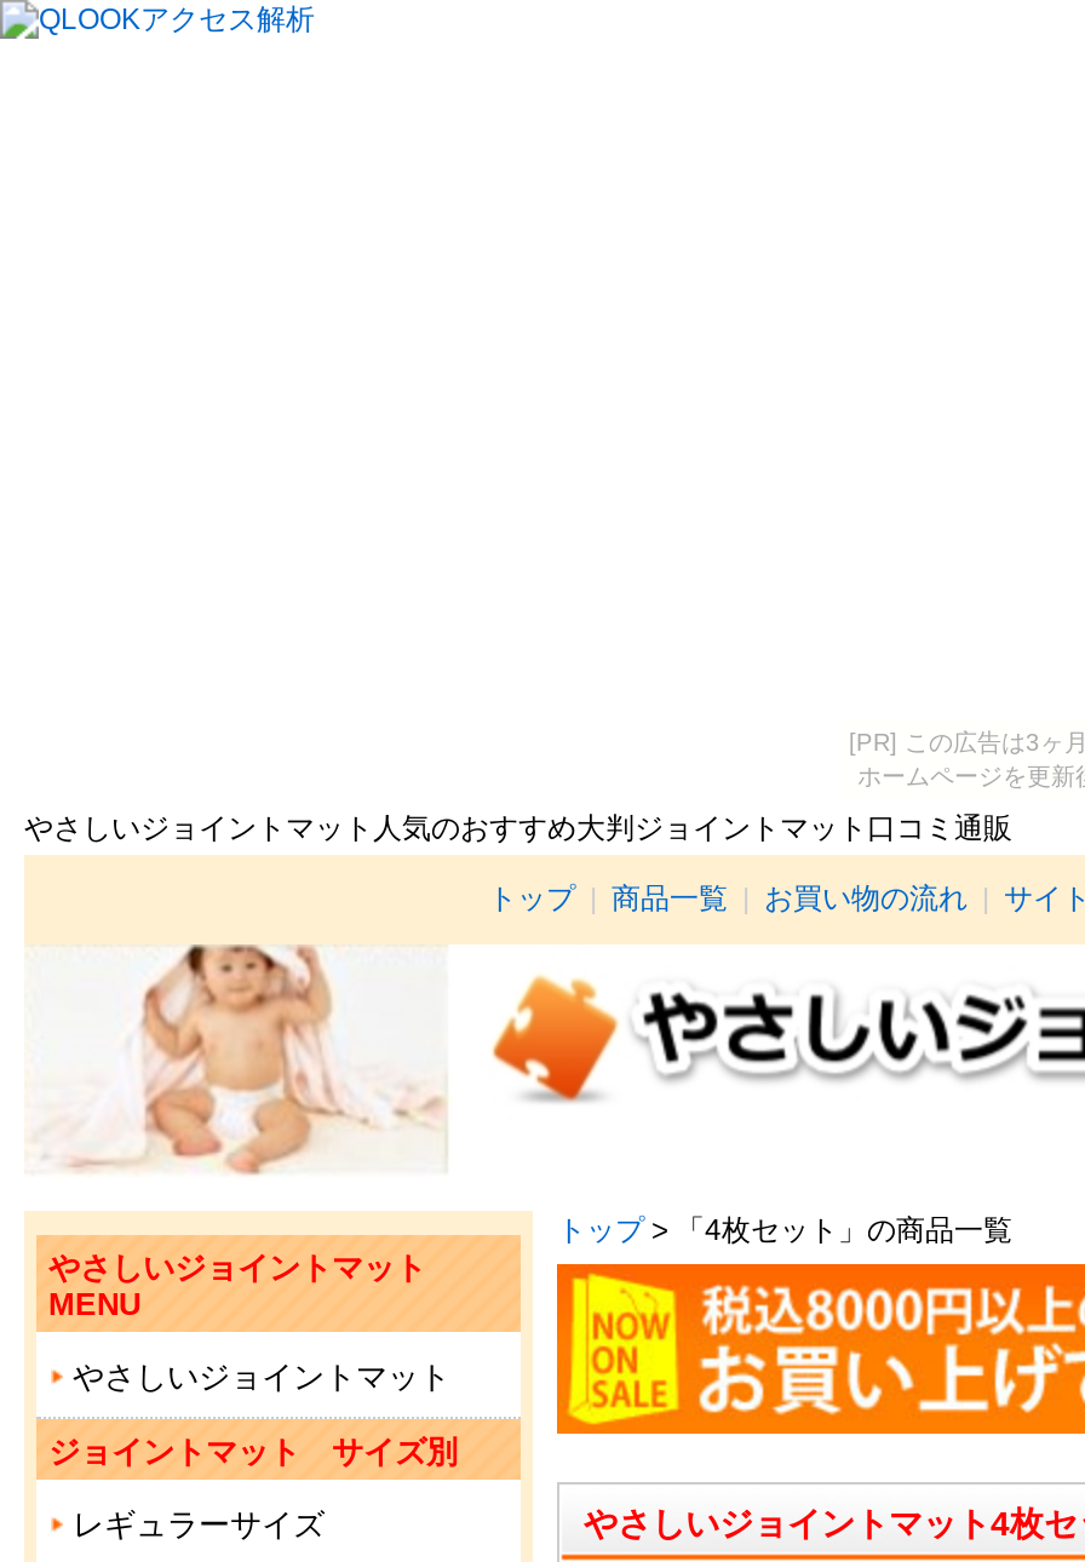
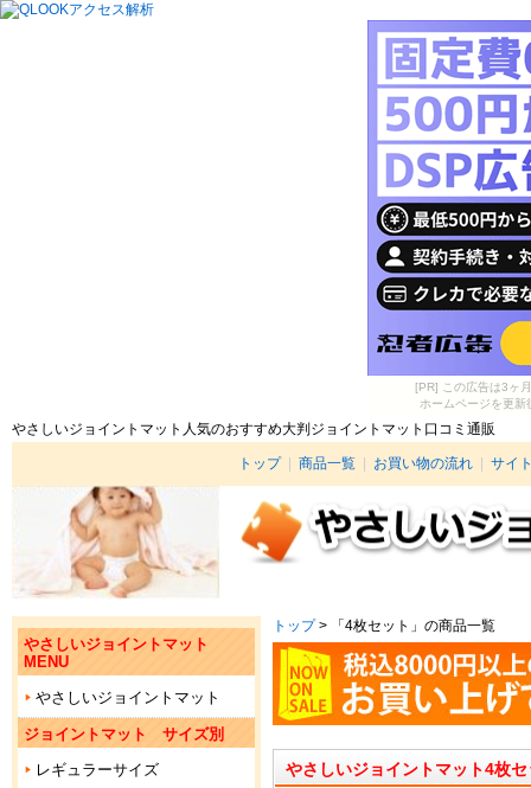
+ [image]
